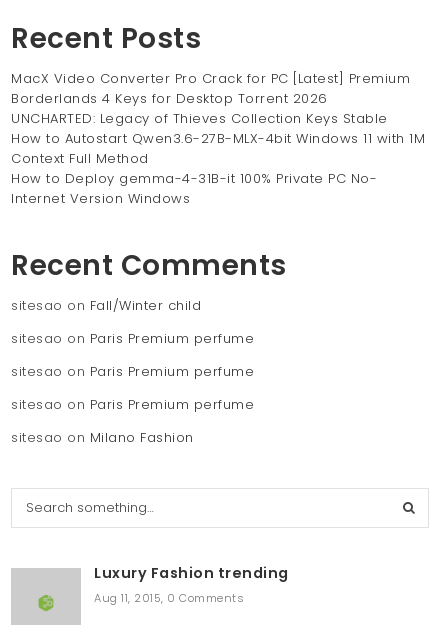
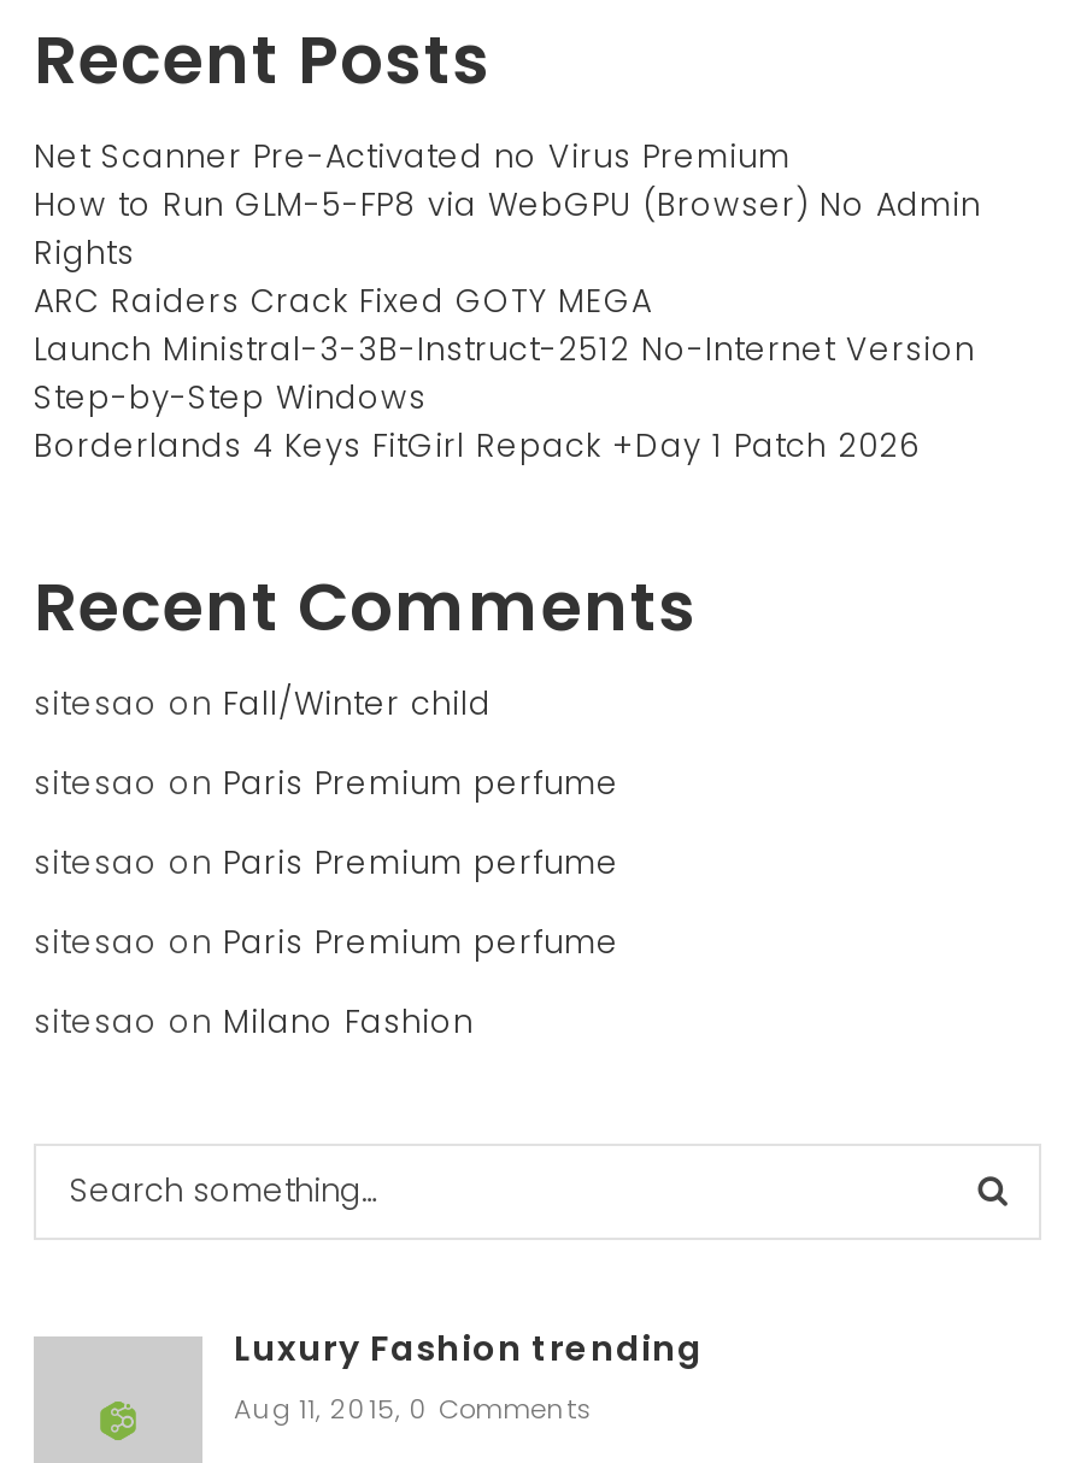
- MacX Video Converter Pro Crack for PC [Latest] Premium
- Borderlands 4 Keys for Desktop Torrent 2026
- UNCHARTED: Legacy of Thieves Collection Keys Stable
- How to Autostart Qwen3.6-27B-MLX-4bit Windows 11 with 1M
- Context Full Method
- How to Deploy gemma-4-31B-it 100% Private PC No-
- Internet Version Windows
+ Net Scanner Pre-Activated no Virus Premium
+ How to Run GLM-5-FP8 via WebGPU (Browser) No Admin
+ Rights
+ ARC Raiders Crack Fixed GOTY MEGA
+ Launch Ministral-3-3B-Instruct-2512 No-Internet Version
+ Step-by-Step Windows
+ Borderlands 4 Keys FitGirl Repack +Day 1 Patch 2026
